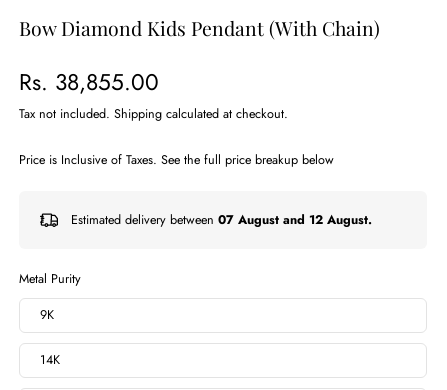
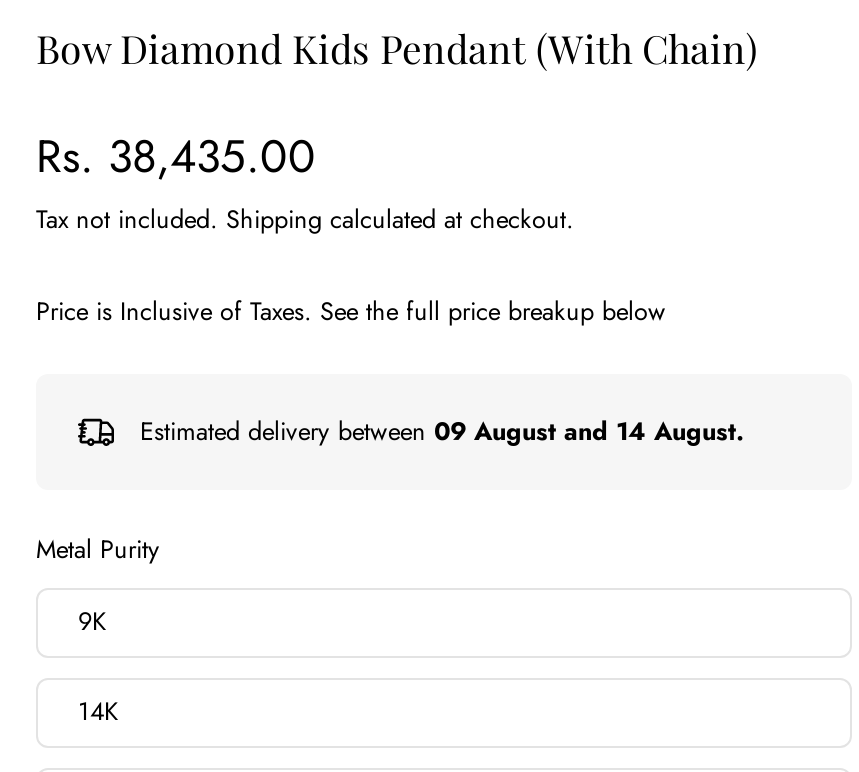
- Rs. 38,855.00
+ Rs. 38,435.00

- Estimated delivery between 07 August and 12 August.
+ Estimated delivery between 09 August and 14 August.
